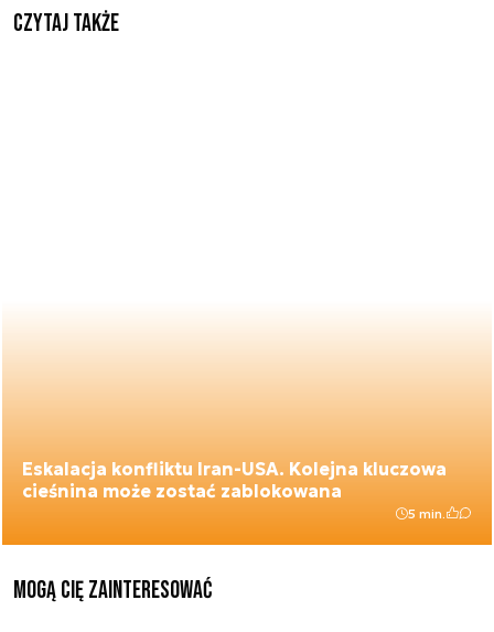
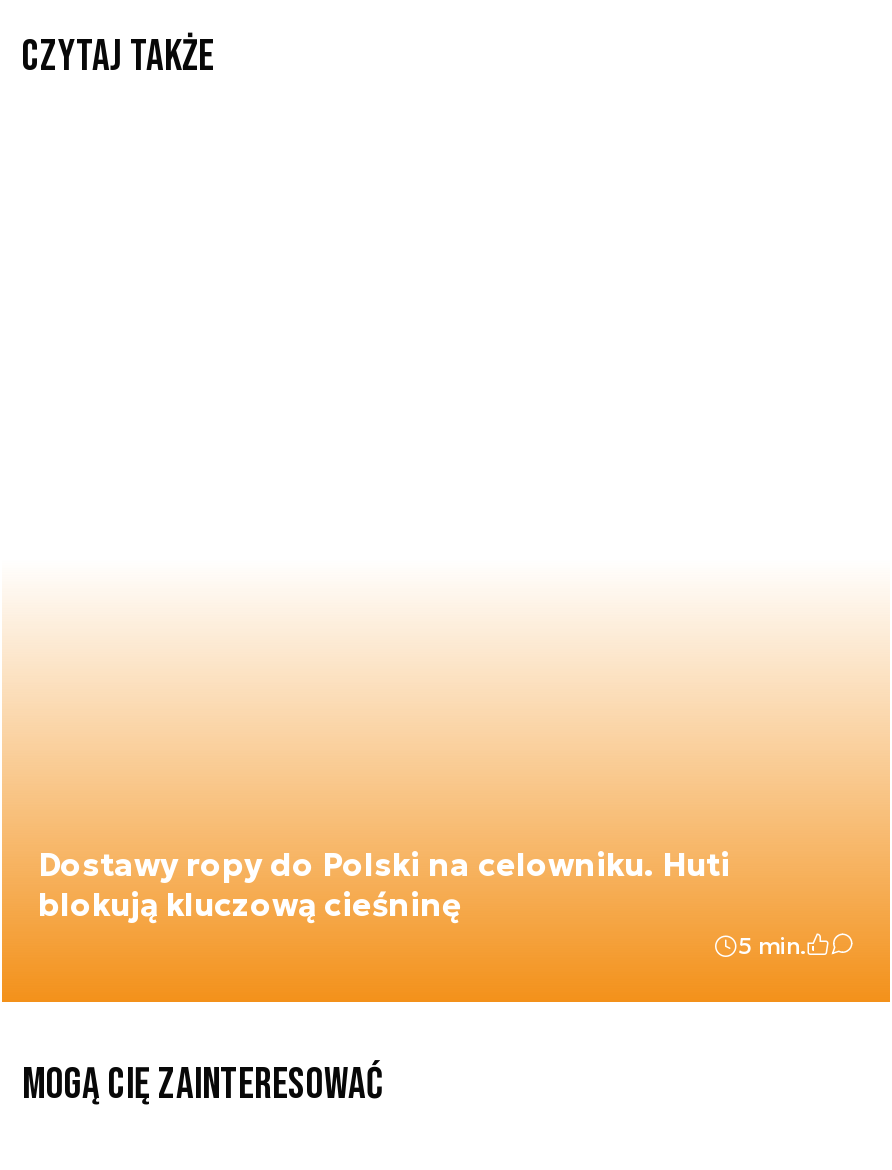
- Eskalacja konfliktu Iran-USA. Kolejna kluczowa
- cieśnina może zostać zablokowana
+ Dostawy ropy do Polski na celowniku. Huti
+ blokują kluczową cieśninę
